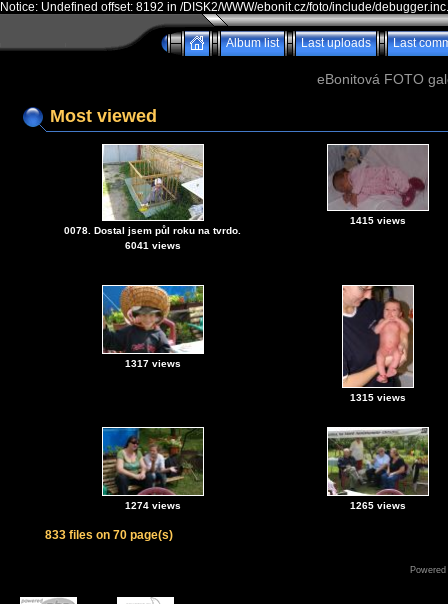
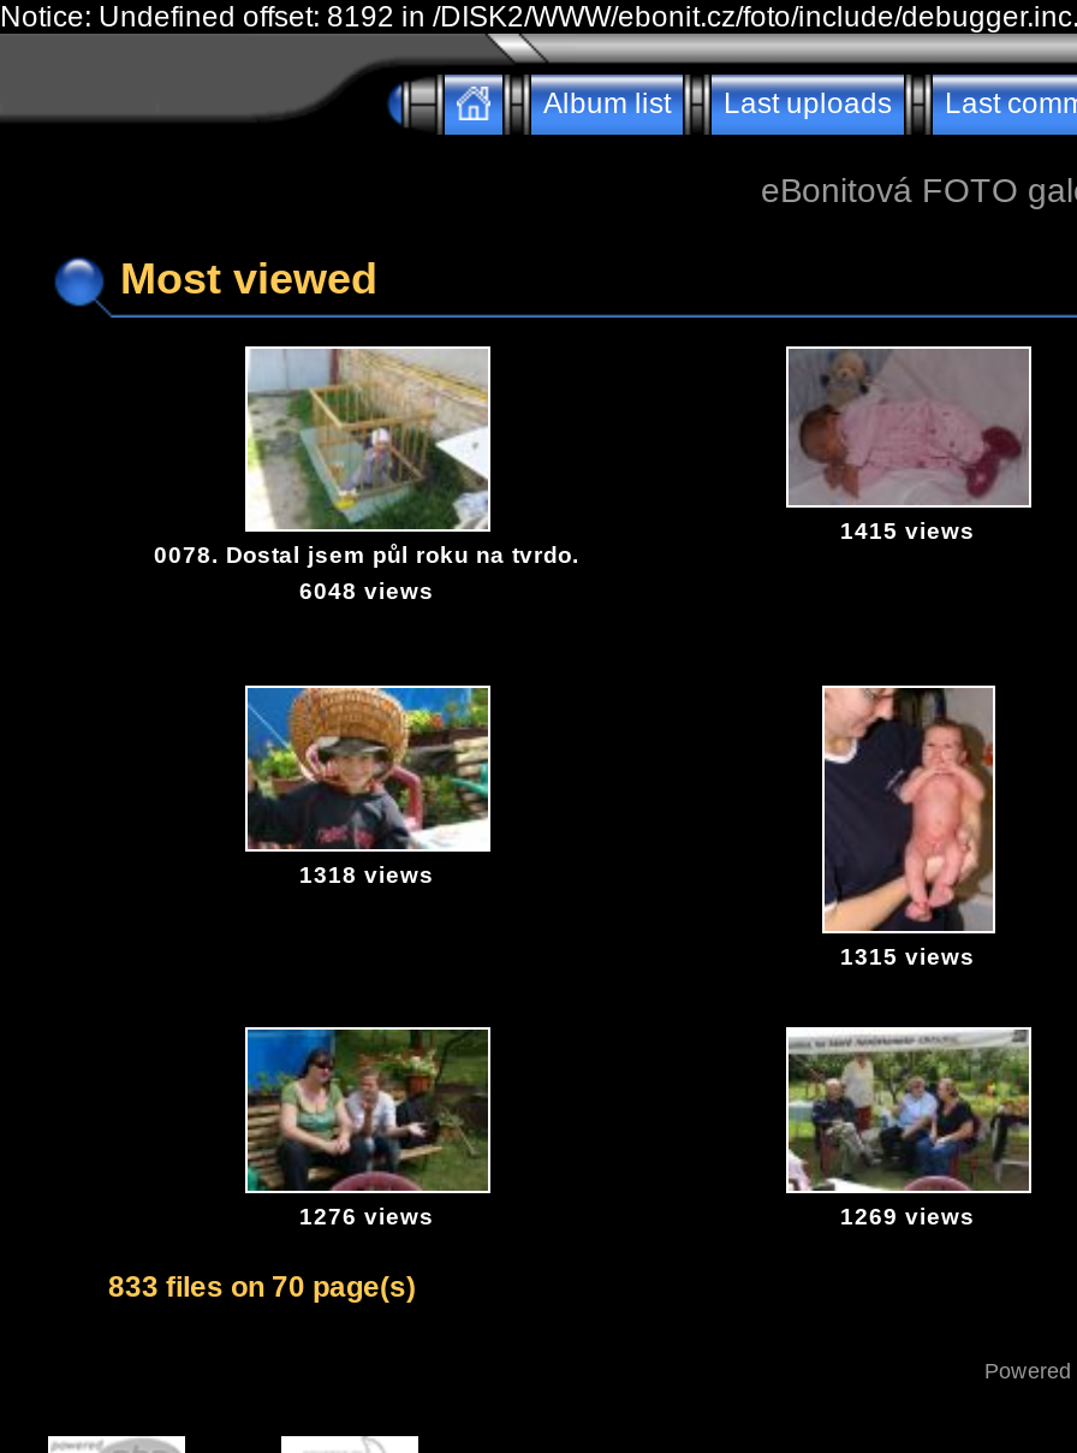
- 6041 views
+ 6048 views

- 1317 views
+ 1318 views

- 1274 views
+ 1276 views

- 1265 views
+ 1269 views
